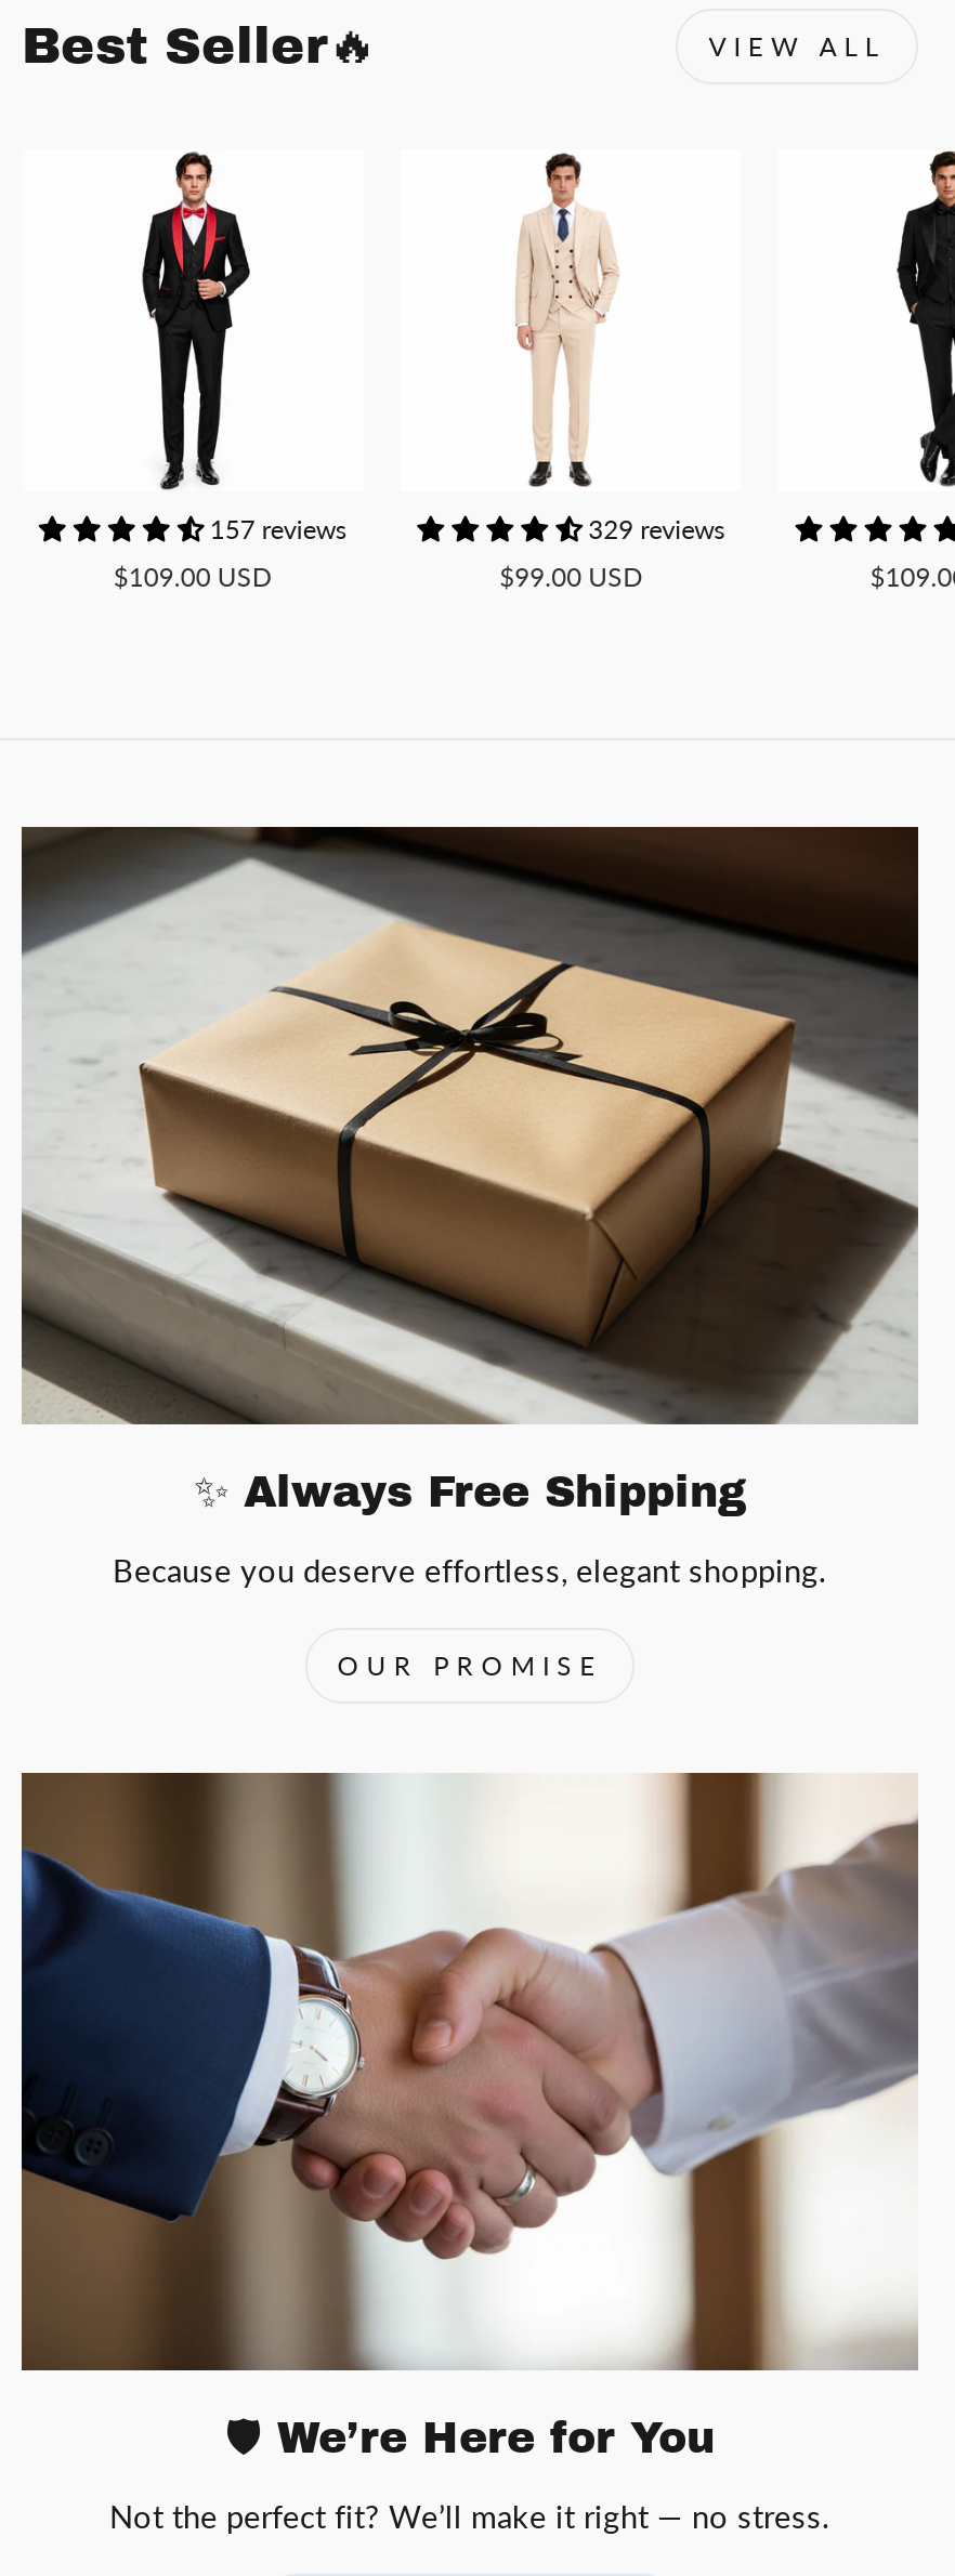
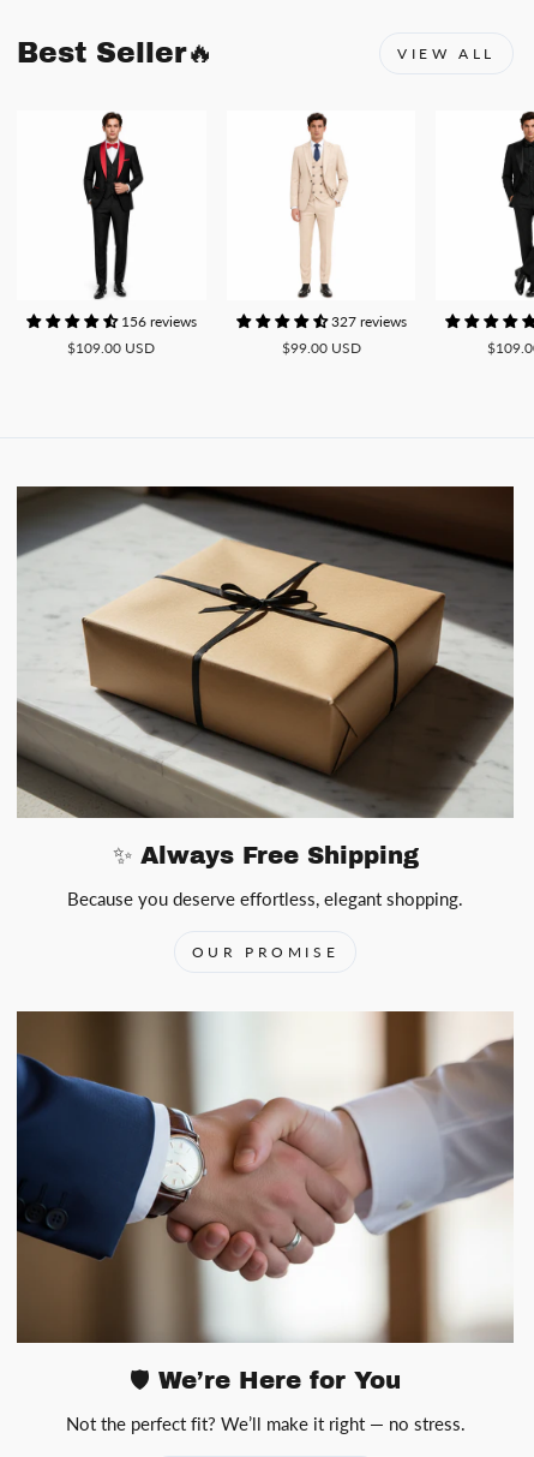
- 157 reviews
+ 156 reviews

- 329 reviews
+ 327 reviews
